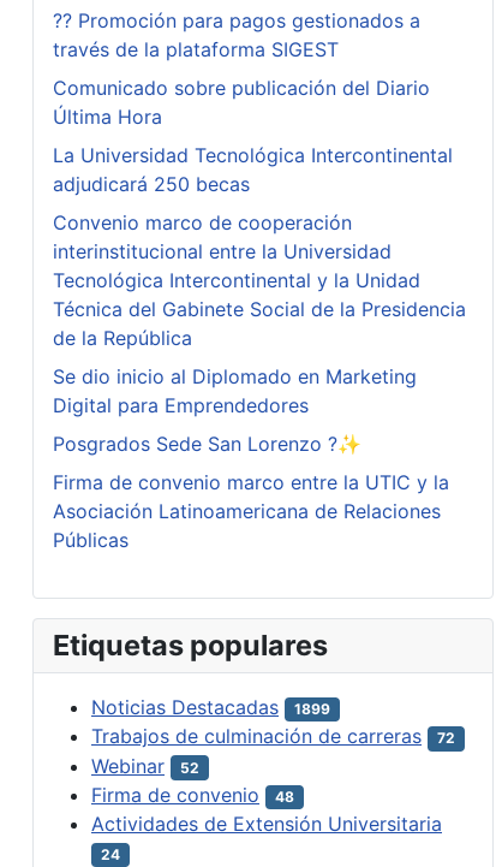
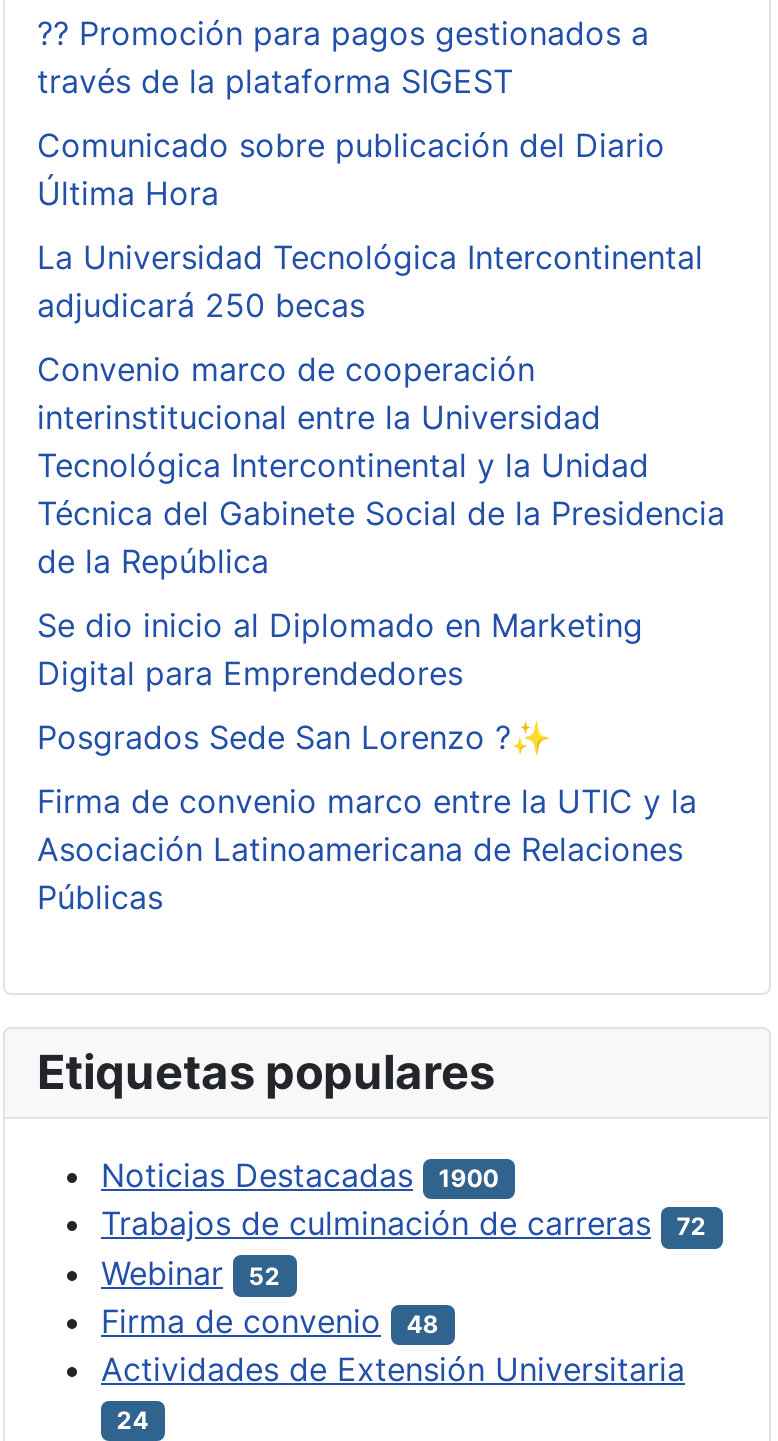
- Noticias Destacadas 1899
+ Noticias Destacadas 1900
